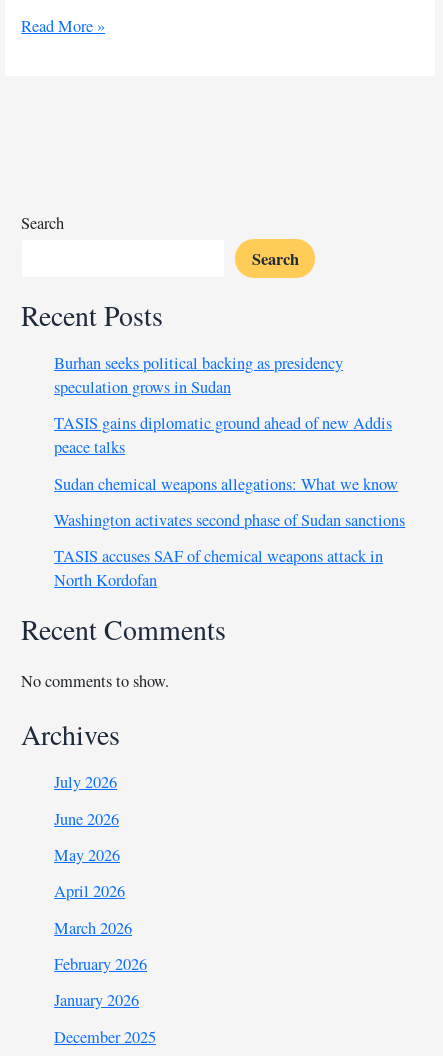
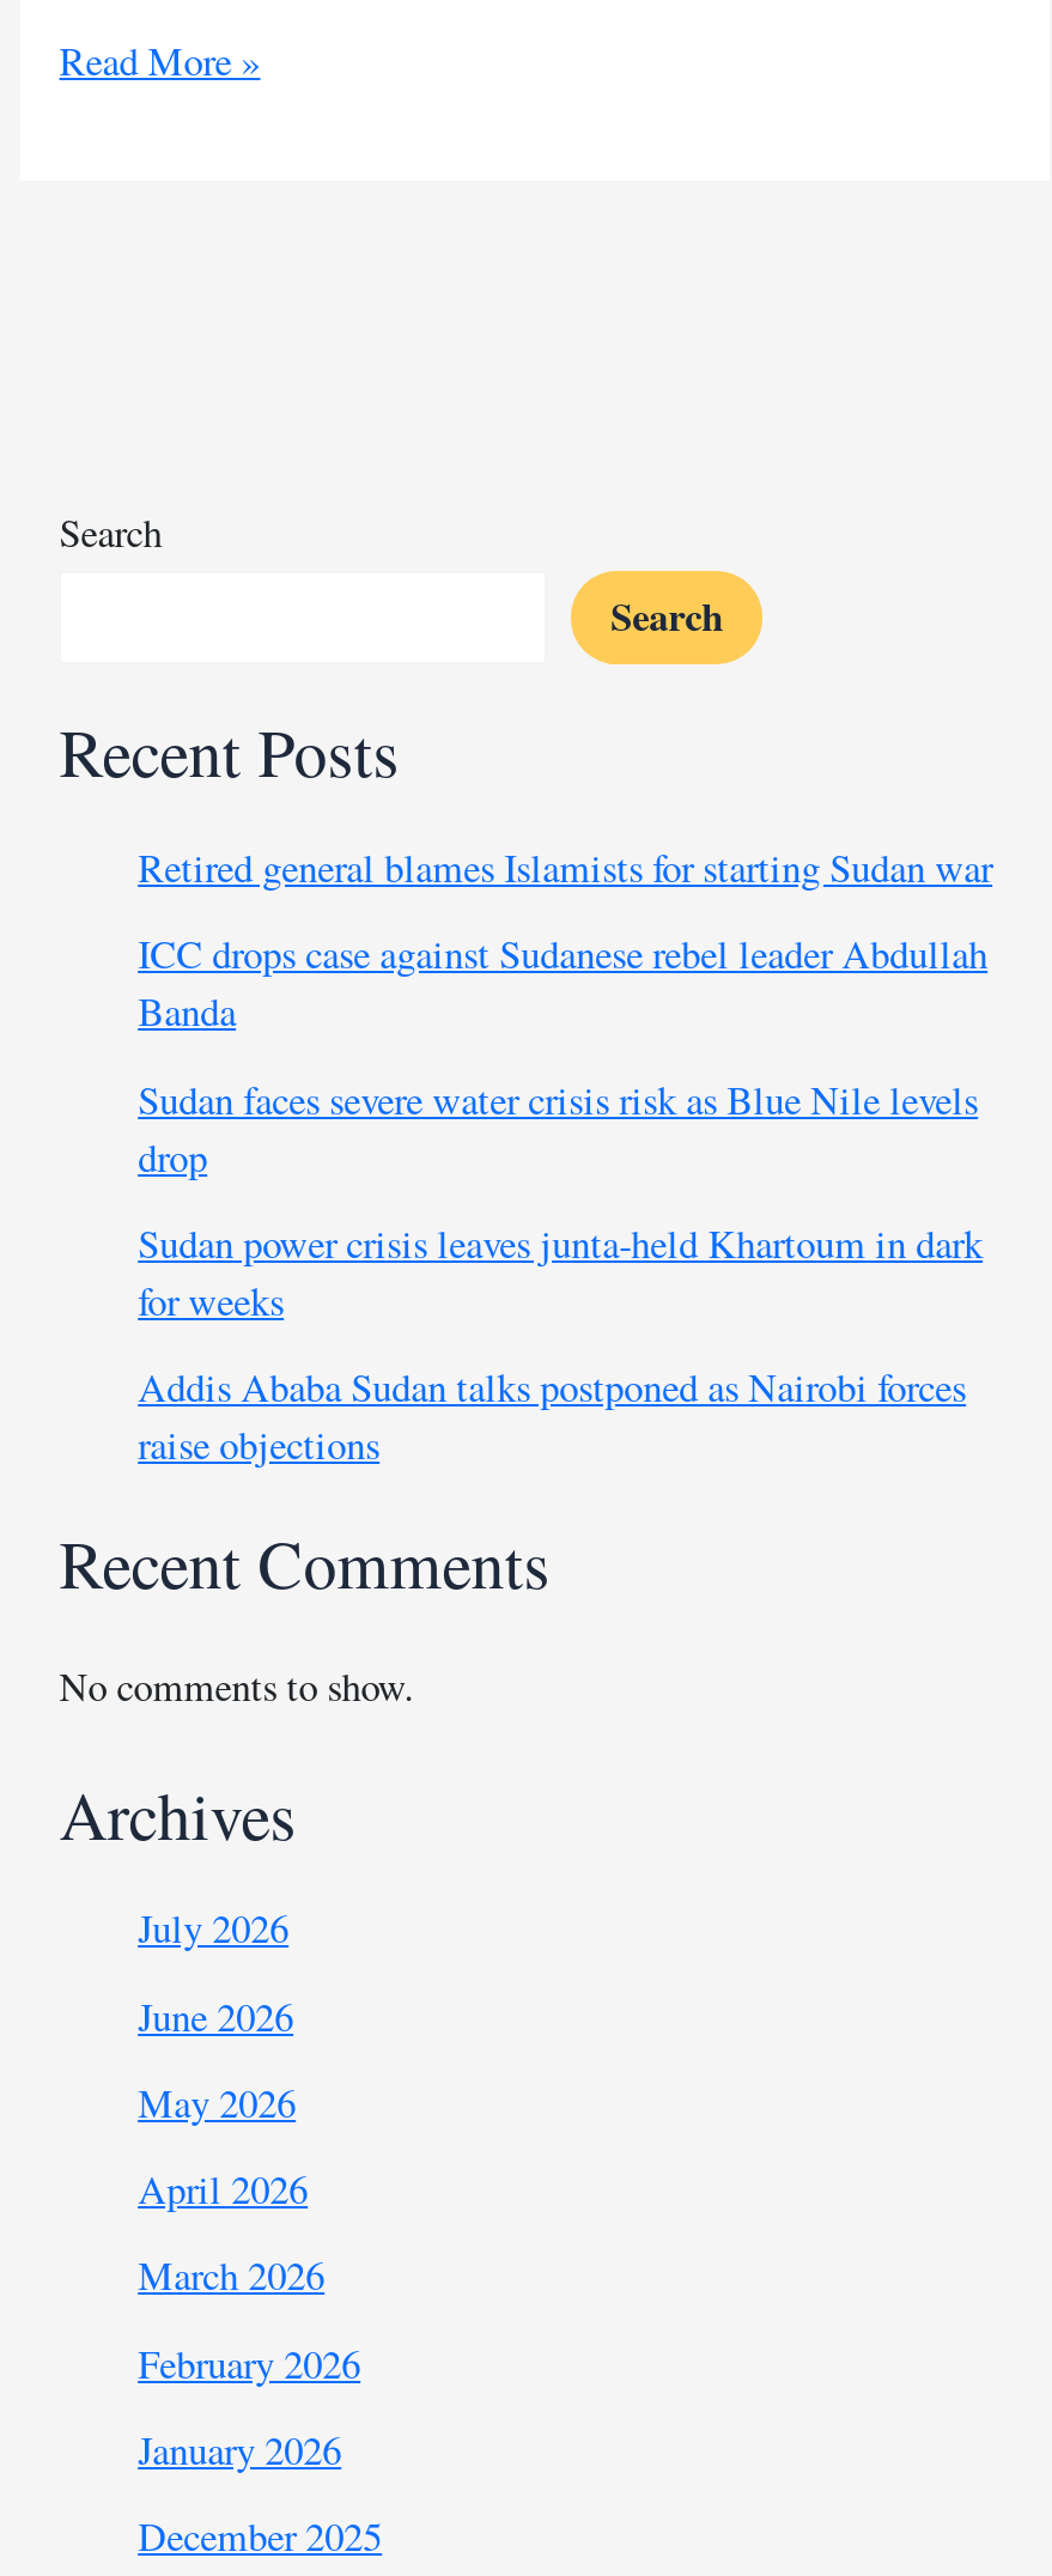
- Burhan seeks political backing as presidency
- speculation grows in Sudan
+ Retired general blames Islamists for starting Sudan war

- TASIS gains diplomatic ground ahead of new Addis
- peace talks
+ ICC drops case against Sudanese rebel leader Abdullah
+ Banda

- Sudan chemical weapons allegations: What we know
+ Sudan faces severe water crisis risk as Blue Nile levels
+ drop

- Washington activates second phase of Sudan sanctions
+ Sudan power crisis leaves junta-held Khartoum in dark
+ for weeks

- TASIS accuses SAF of chemical weapons attack in
- North Kordofan
+ Addis Ababa Sudan talks postponed as Nairobi forces
+ raise objections
